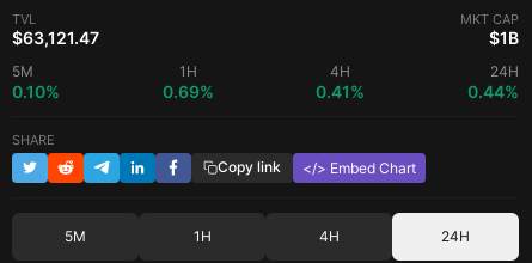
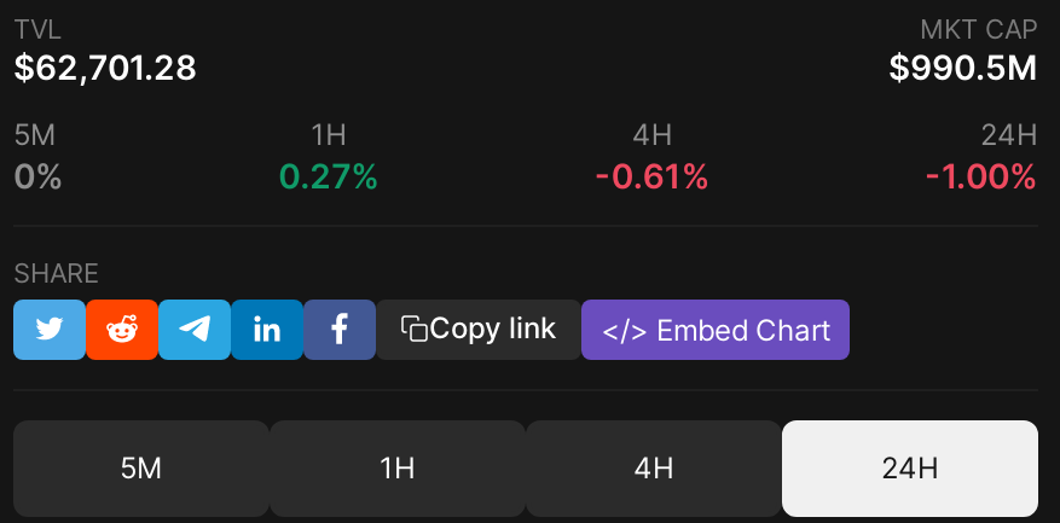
- $63,121.47
+ $62,701.28

- $1B
+ $990.5M

- 0.10%
+ 0%

- 0.69%
+ 0.27%

- 0.41%
+ -0.61%

- 0.44%
+ -1.00%
